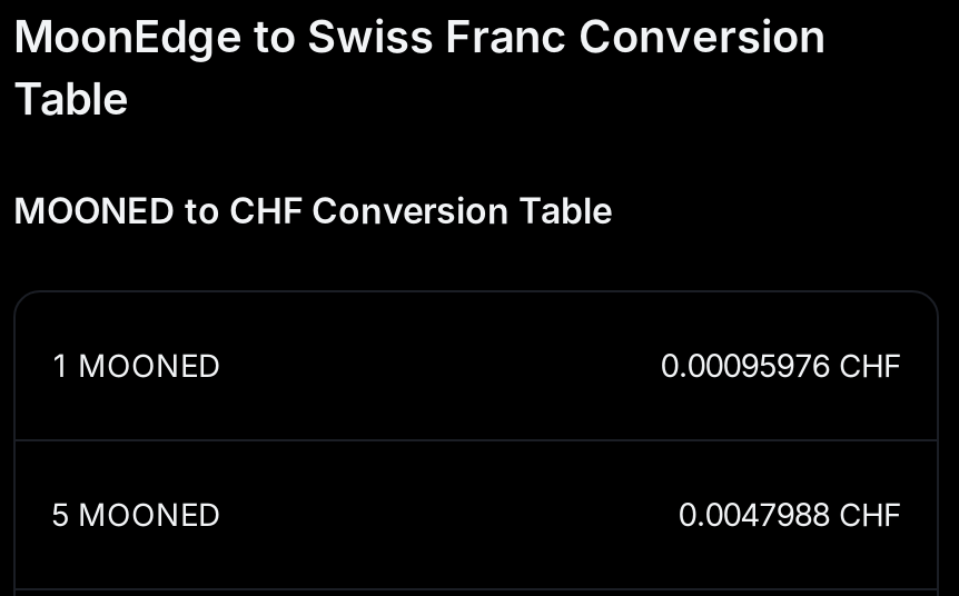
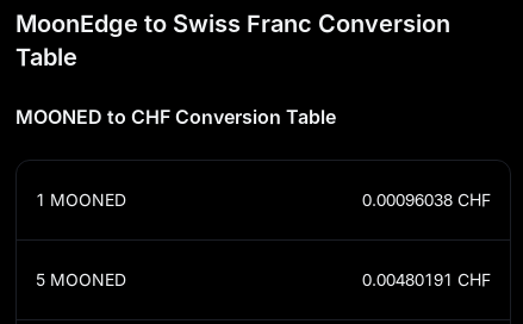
- 0.00095976 CHF
+ 0.00096038 CHF

- 0.0047988 CHF
+ 0.00480191 CHF
